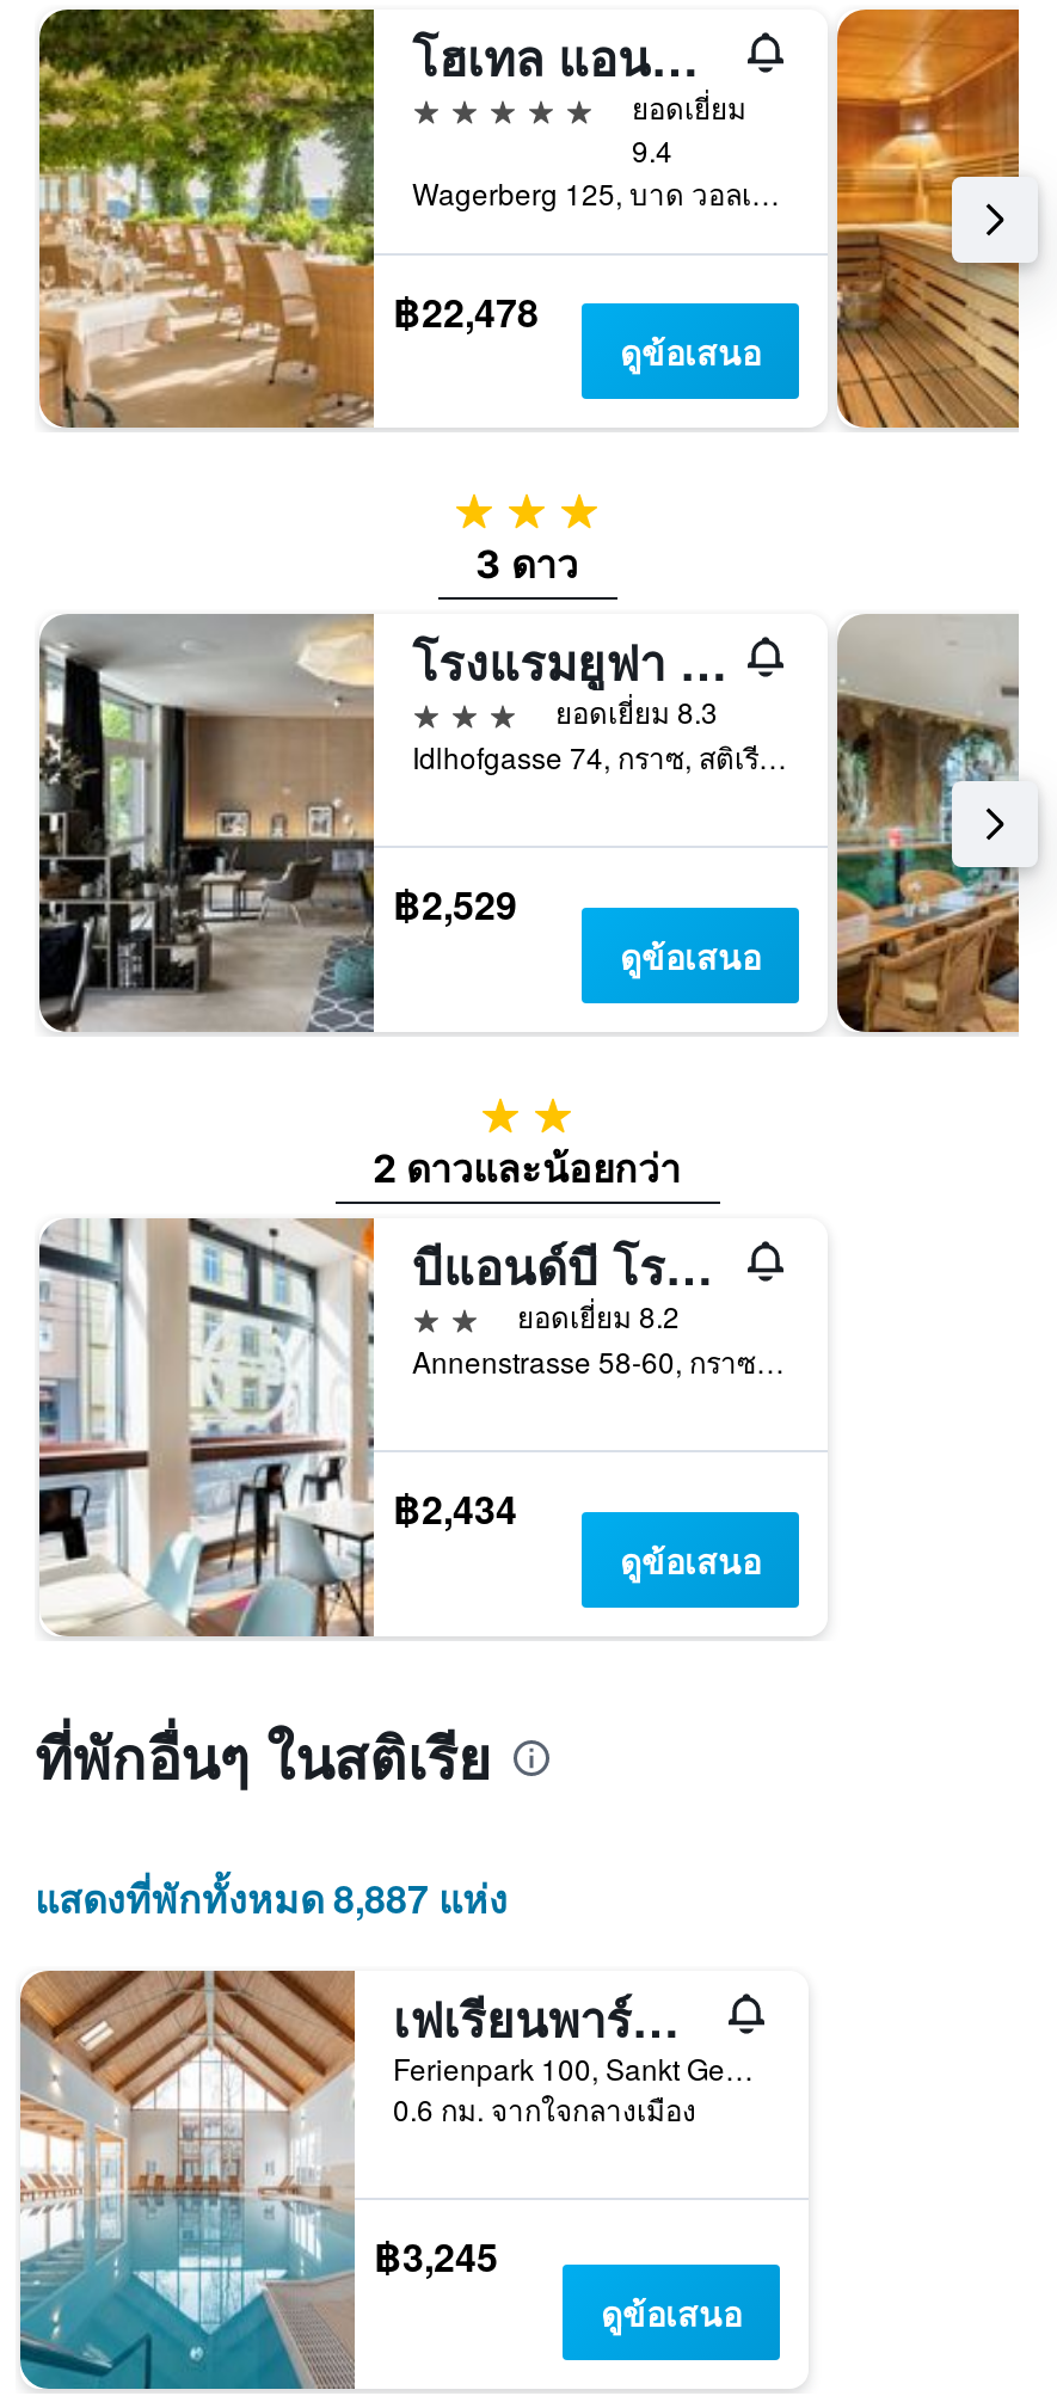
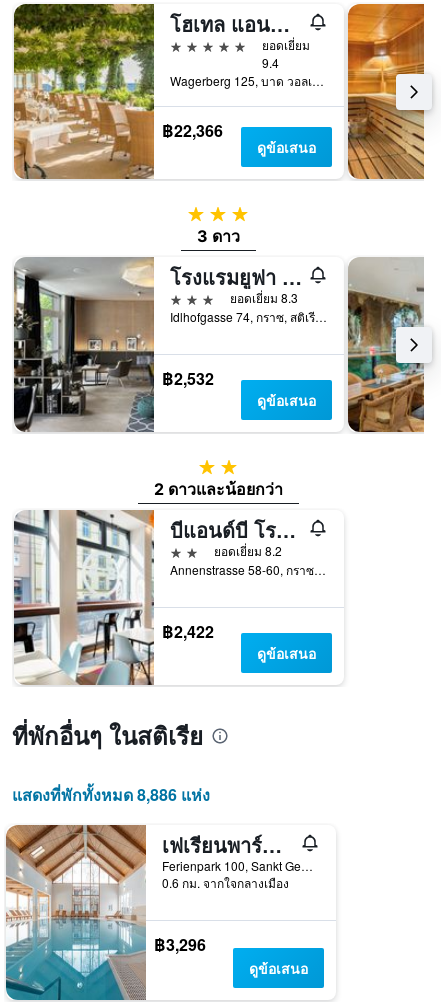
- ฿22,478
+ ฿22,366

- ฿2,529
+ ฿2,532

- ฿2,434
+ ฿2,422

- แสดงที่พักทั้งหมด 8,887 แห่ง
+ แสดงที่พักทั้งหมด 8,886 แห่ง

- ฿3,245
+ ฿3,296
